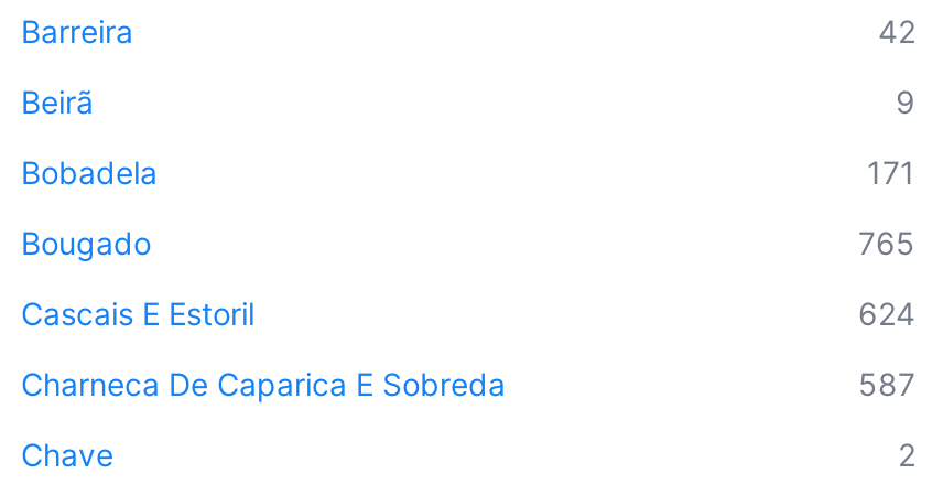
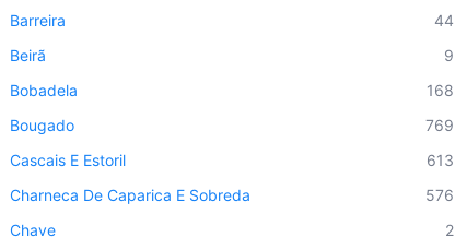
- 42
+ 44

- 171
+ 168

- 765
+ 769

- 624
+ 613

- 587
+ 576
